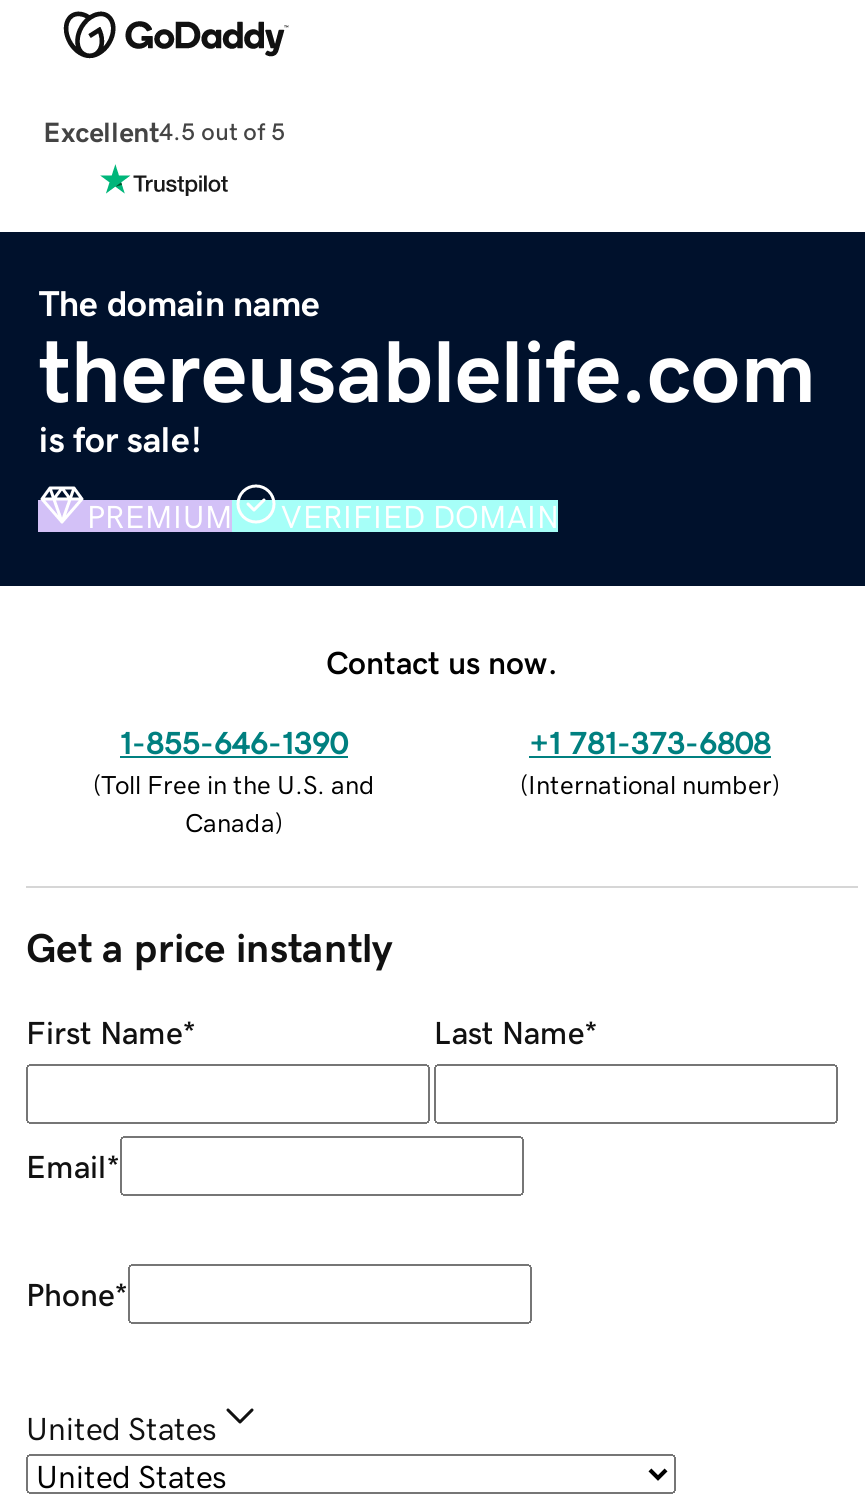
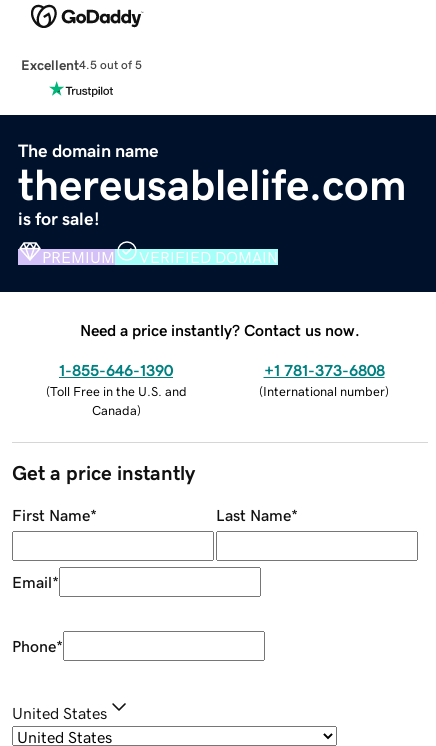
- Contact us now.
+ Need a price instantly? Contact us now.
